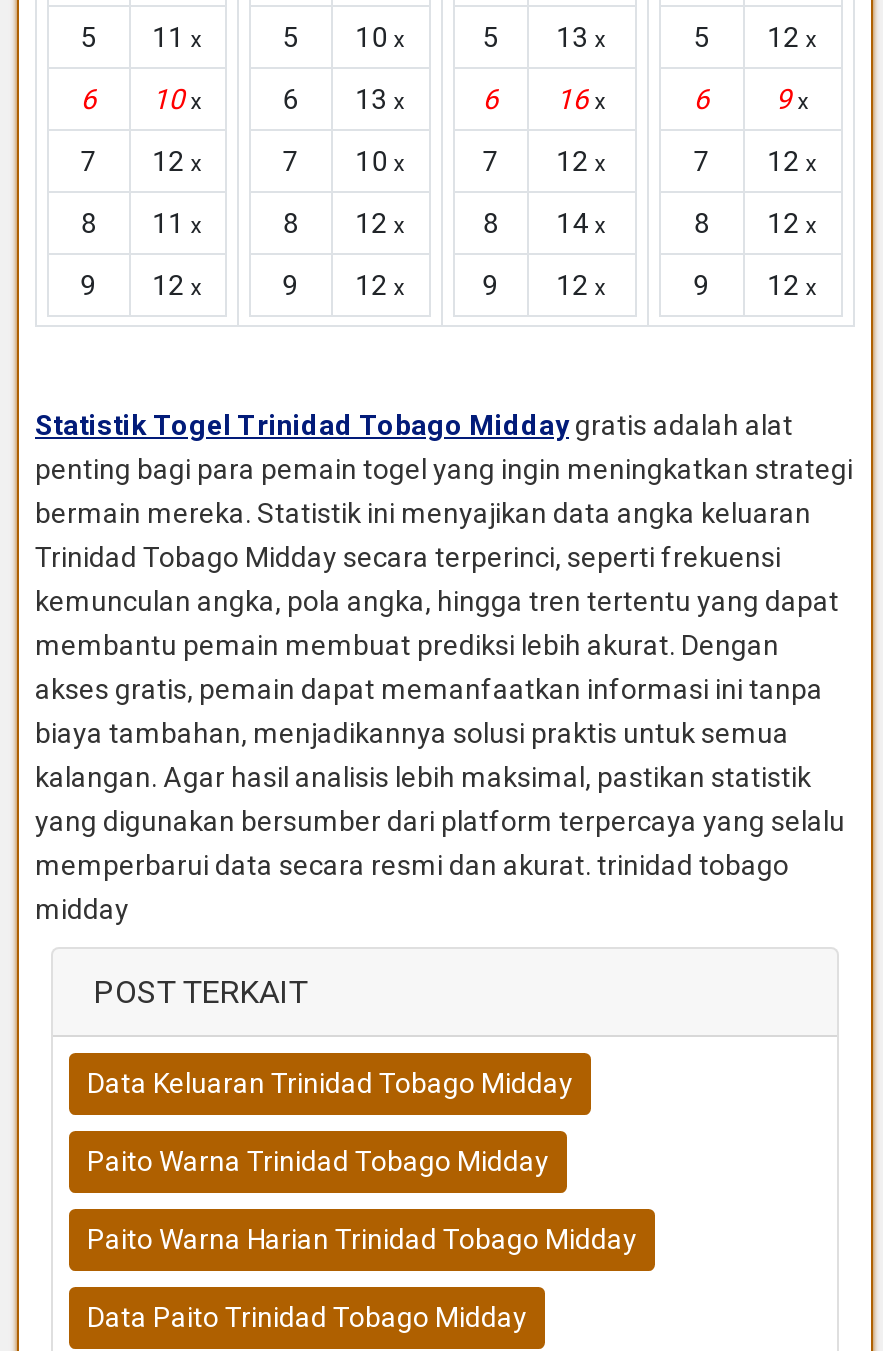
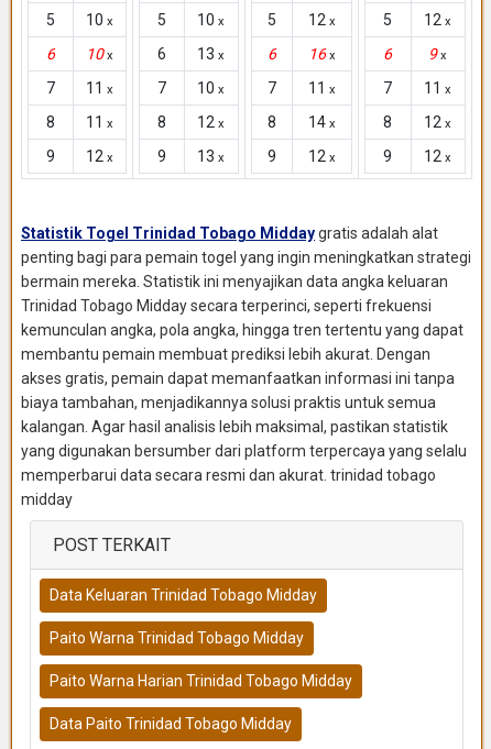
- 5 11 x
+ 5 10 x

- 5 13 x
+ 5 12 x

- 7 12 x
+ 7 11 x

- 7 12 x
+ 7 11 x

- 7 12 x
+ 7 11 x

- 9 12 x
+ 9 13 x
